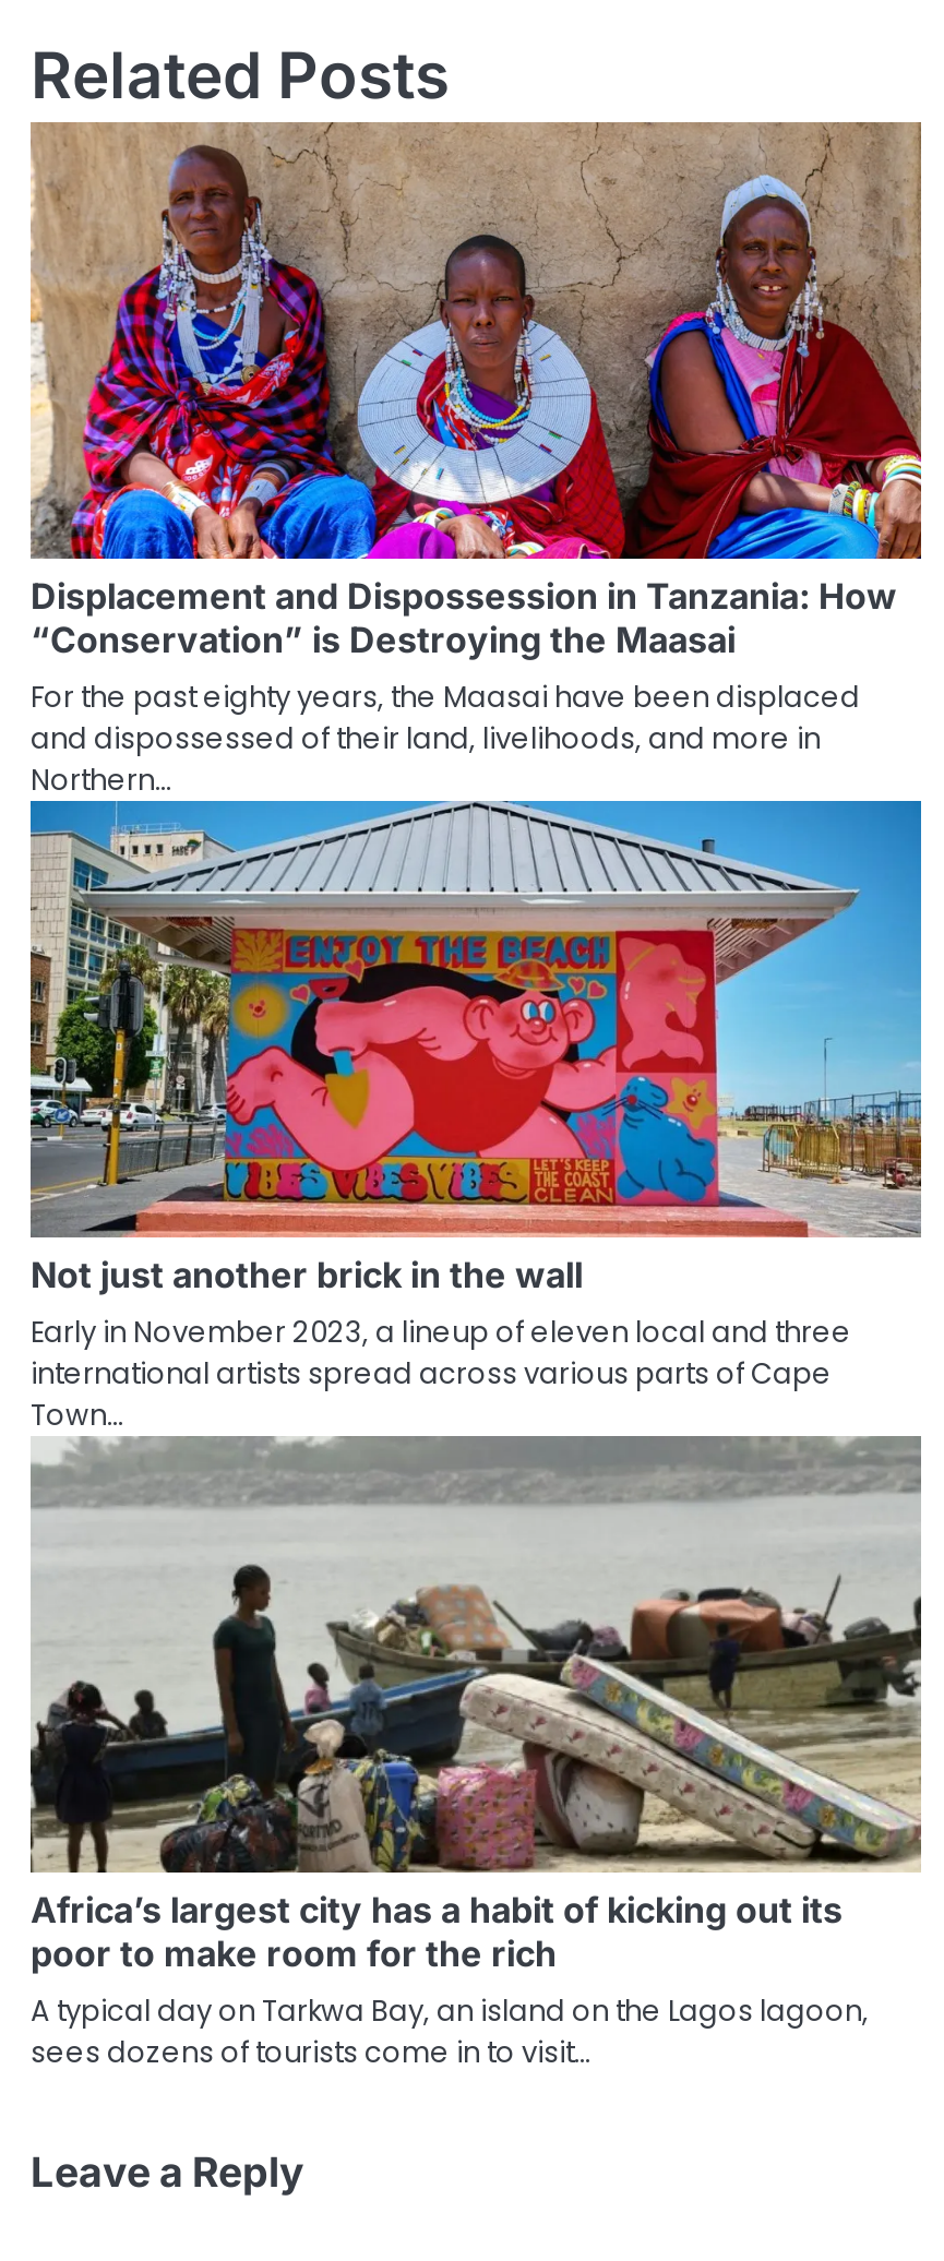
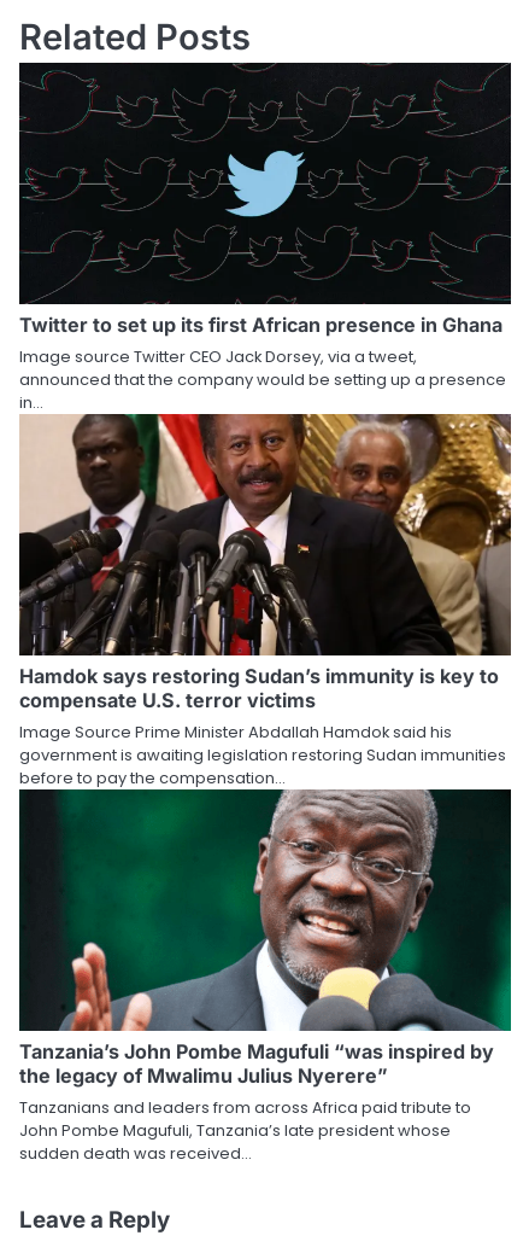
- [image]
- Displacement and Dispossession in Tanzania: How
- “Conservation” is Destroying the Maasai
- For the past eighty years, the Maasai have been displaced
- and dispossessed of their land, livelihoods, and more in
- Northern…
+ [image]
+ Twitter to set up its first African presence in Ghana
+ Image source Twitter CEO Jack Dorsey, via a tweet,
+ announced that the company would be setting up a presence
+ in…

- [image]
+ [image]

- Not just another brick in the wall
- Early in November 2023, a lineup of eleven local and three
- international artists spread across various parts of Cape
- Town…
+ Hamdok says restoring Sudan’s immunity is key to
+ compensate U.S. terror victims
+ Image Source Prime Minister Abdallah Hamdok said his
+ government is awaiting legislation restoring Sudan immunities
+ before to pay the compensation…

- [image]
- Africa’s largest city has a habit of kicking out its
- poor to make room for the rich
- A typical day on Tarkwa Bay, an island on the Lagos lagoon,
- sees dozens of tourists come in to visit…
+ [image]
+ Tanzania’s John Pombe Magufuli “was inspired by
+ the legacy of Mwalimu Julius Nyerere”
+ Tanzanians and leaders from across Africa paid tribute to
+ John Pombe Magufuli, Tanzania’s late president whose
+ sudden death was received…
